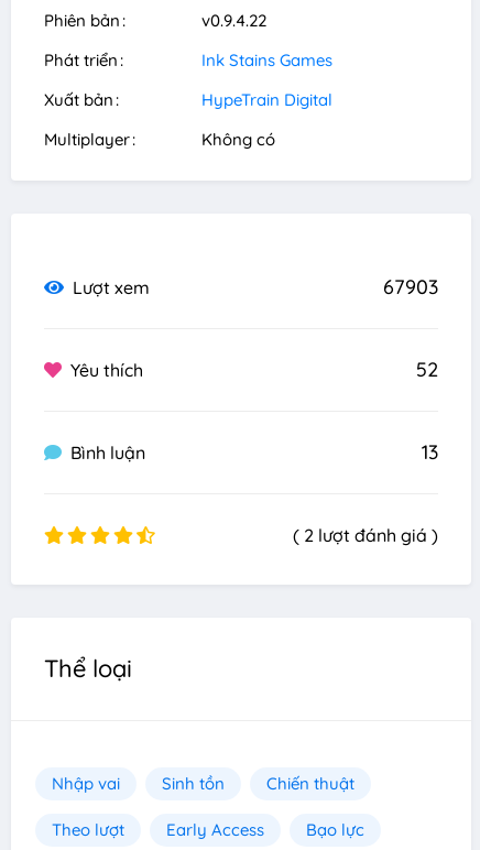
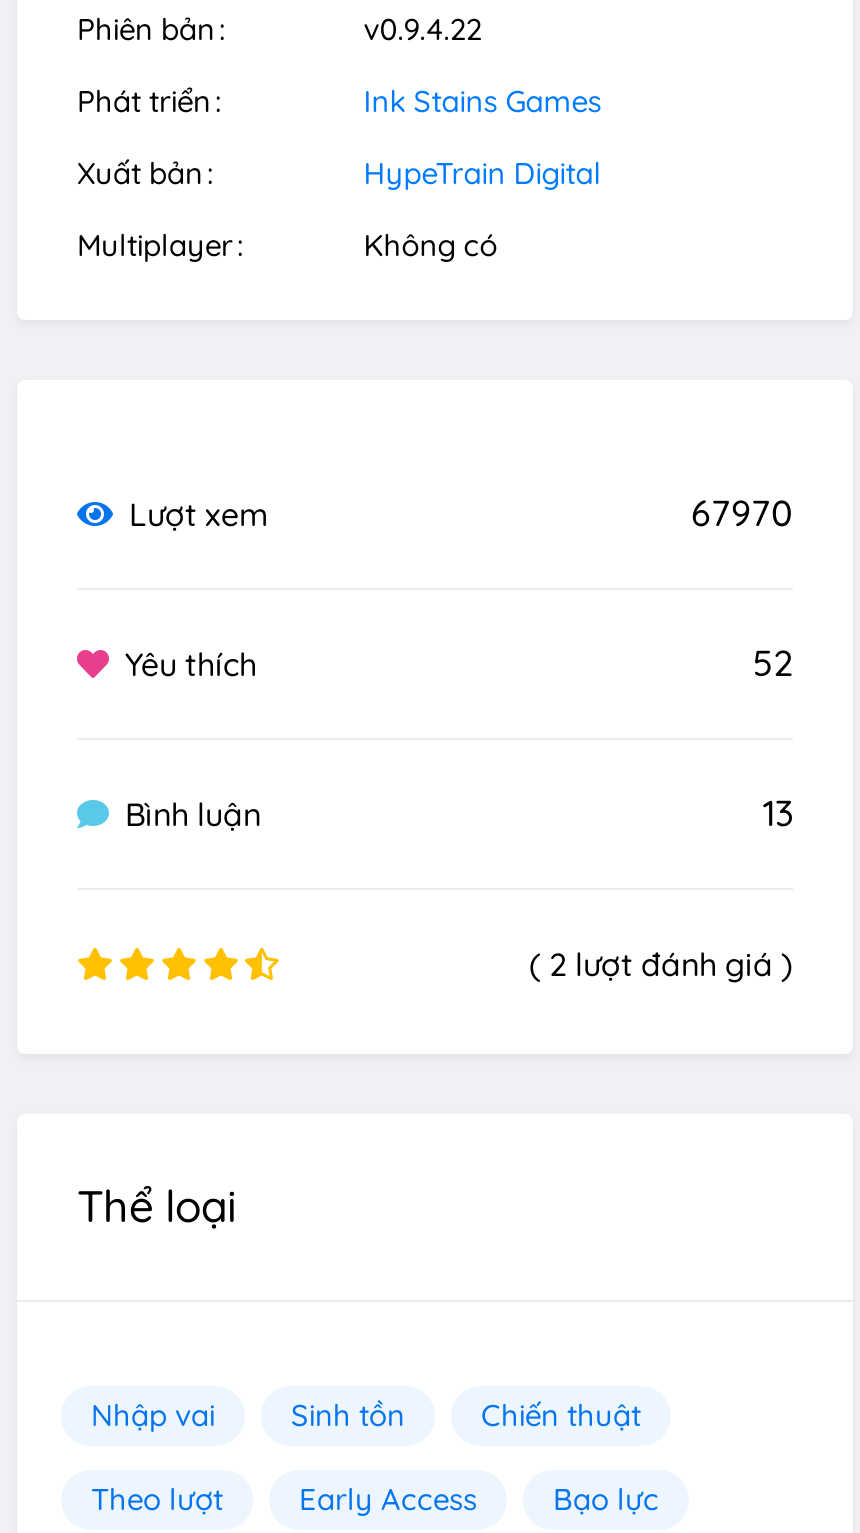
- 67903
+ 67970
